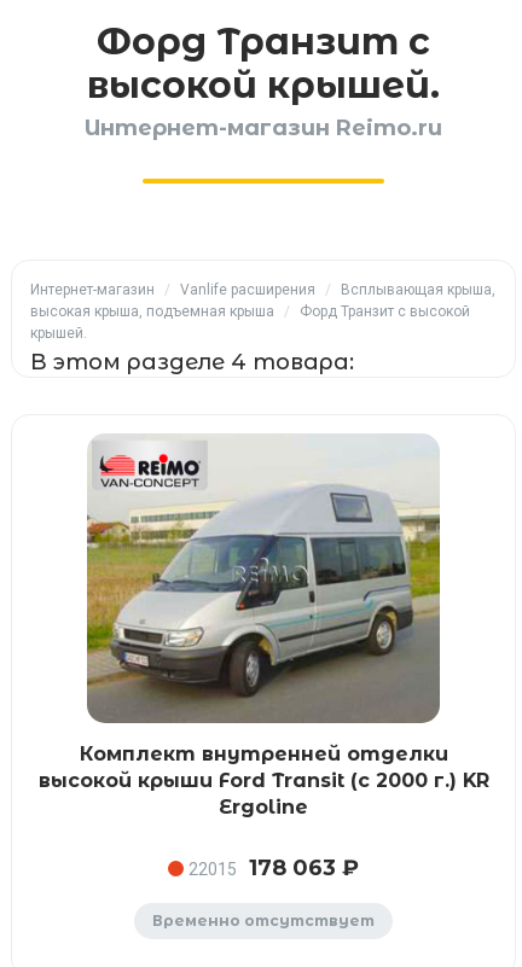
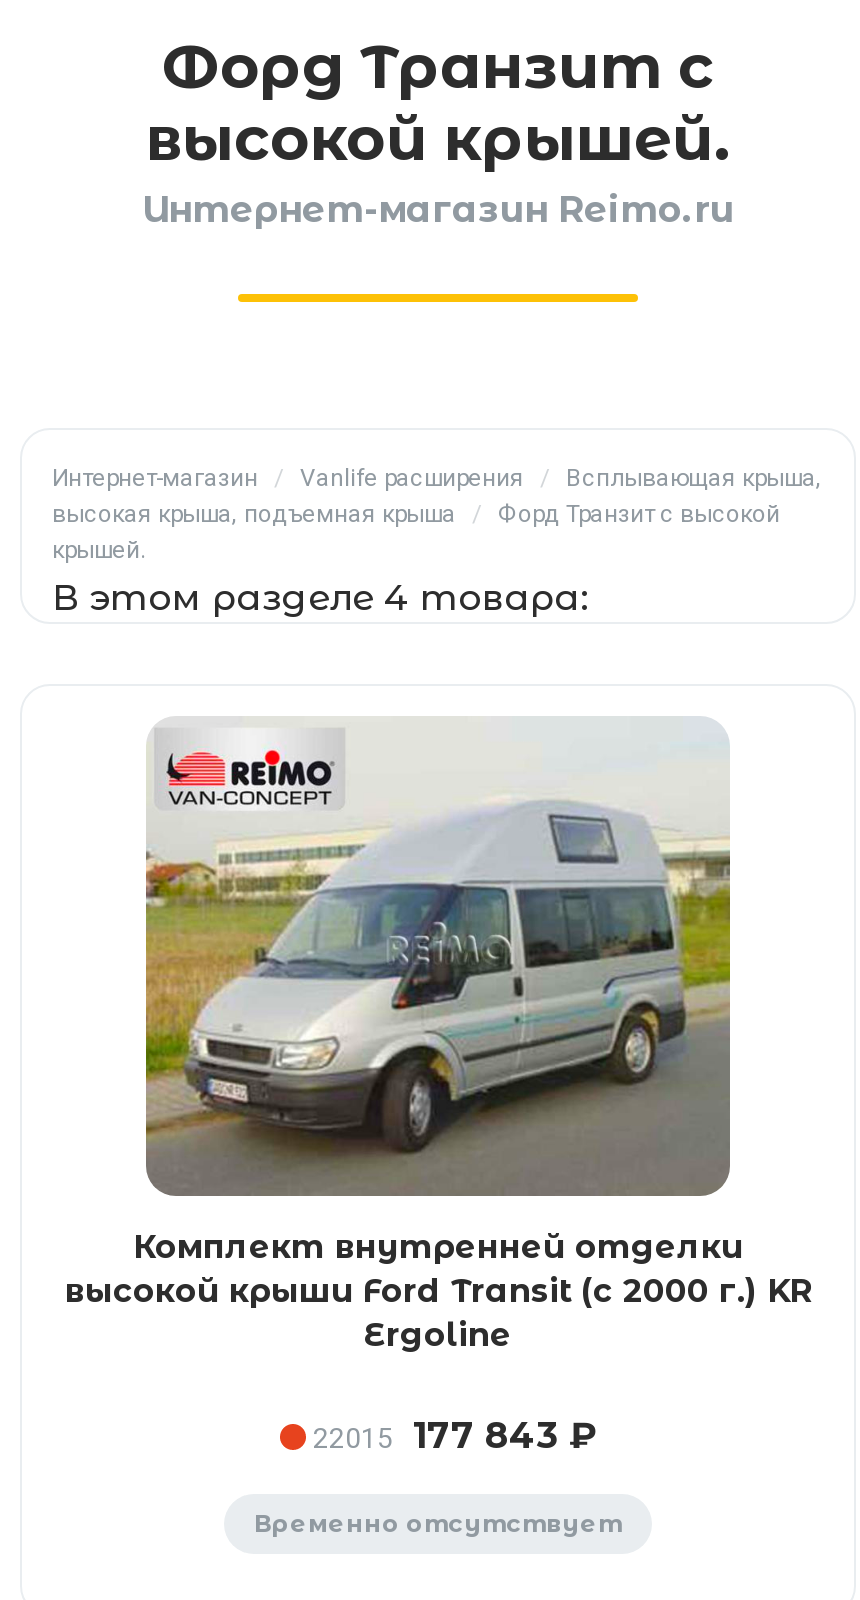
- 22015 178 063 ₽
+ 22015 177 843 ₽
